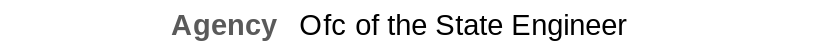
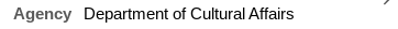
- Ofc of the State Engineer
+ Department of Cultural Affairs
